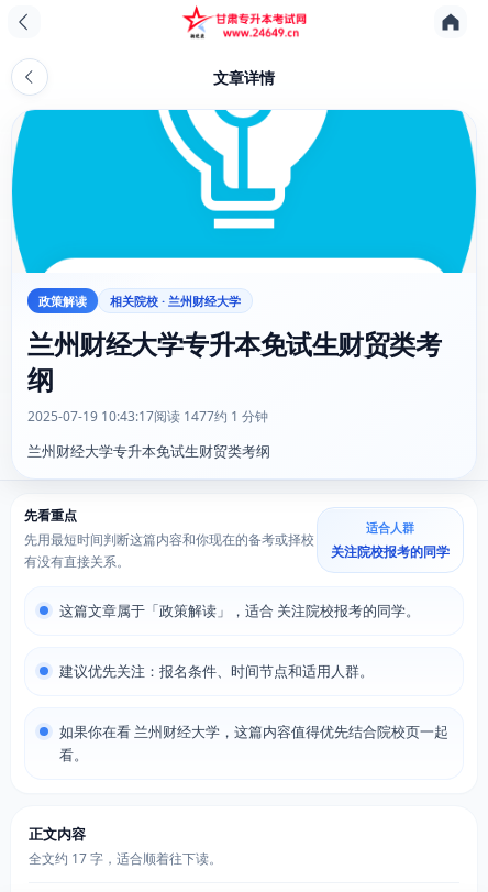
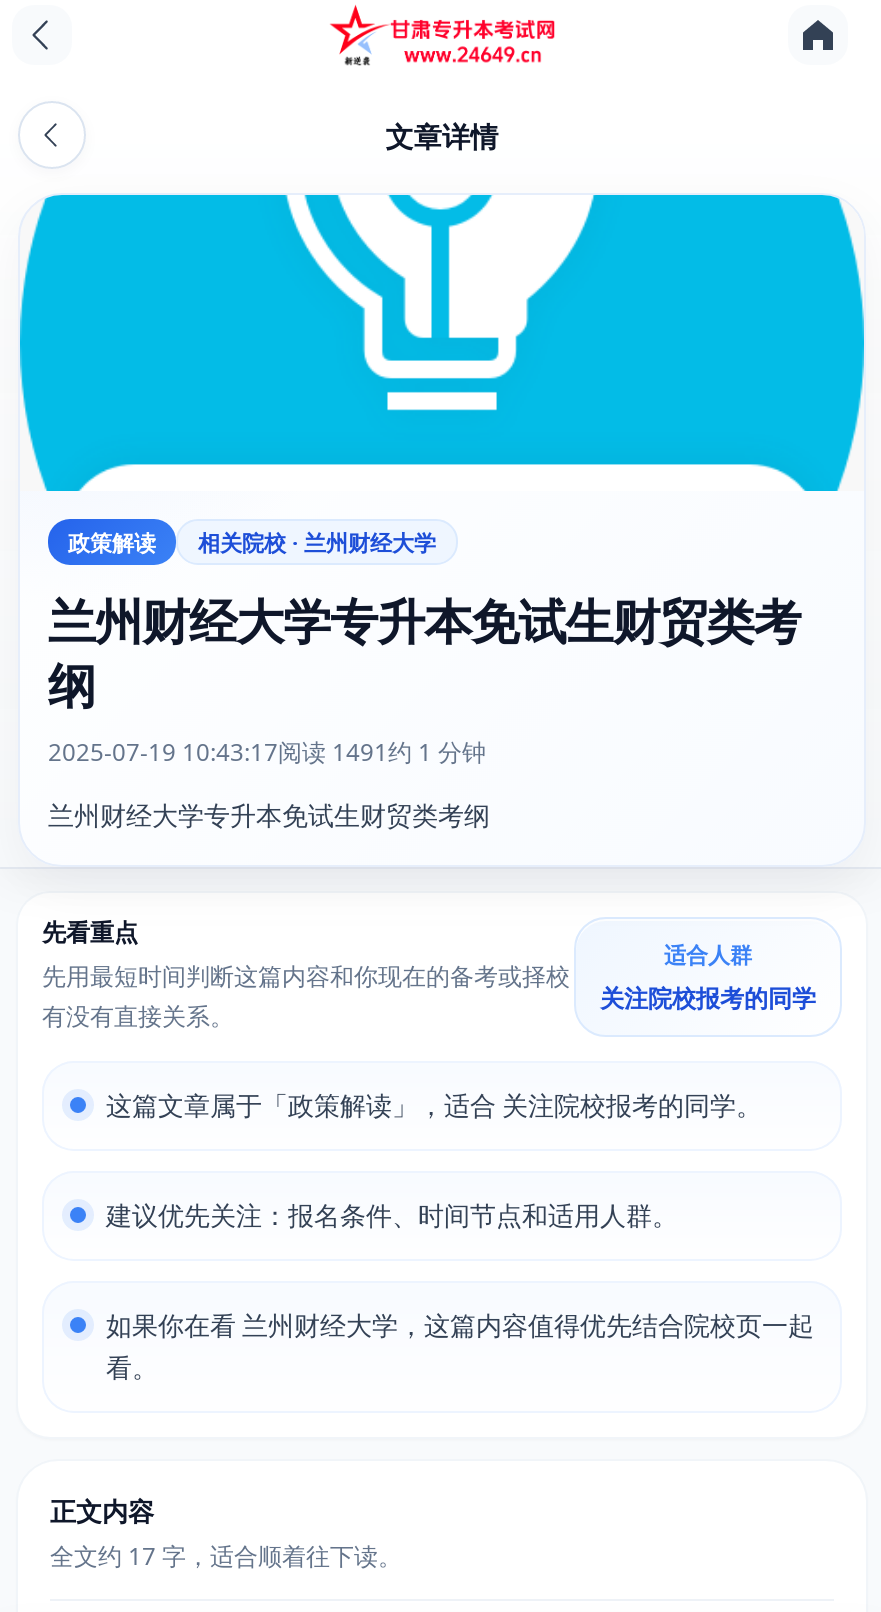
- 2025-07-19 10:43:17阅读 1477约 1 分钟
+ 2025-07-19 10:43:17阅读 1491约 1 分钟
